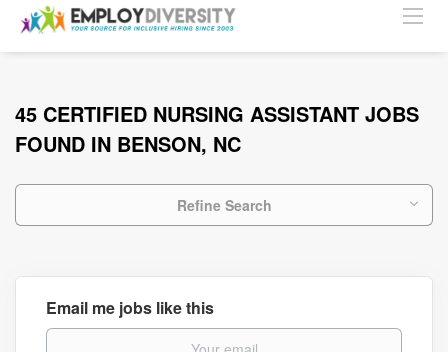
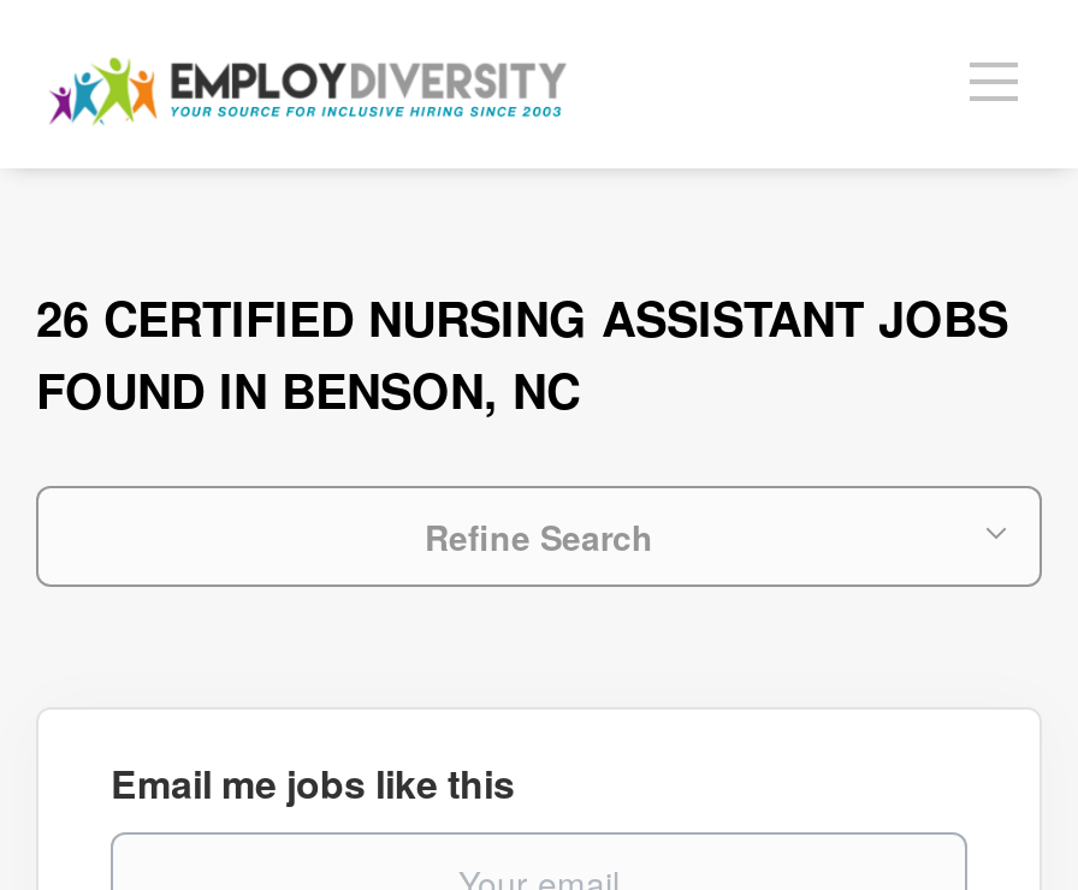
- 45 CERTIFIED NURSING ASSISTANT JOBS
+ 26 CERTIFIED NURSING ASSISTANT JOBS
